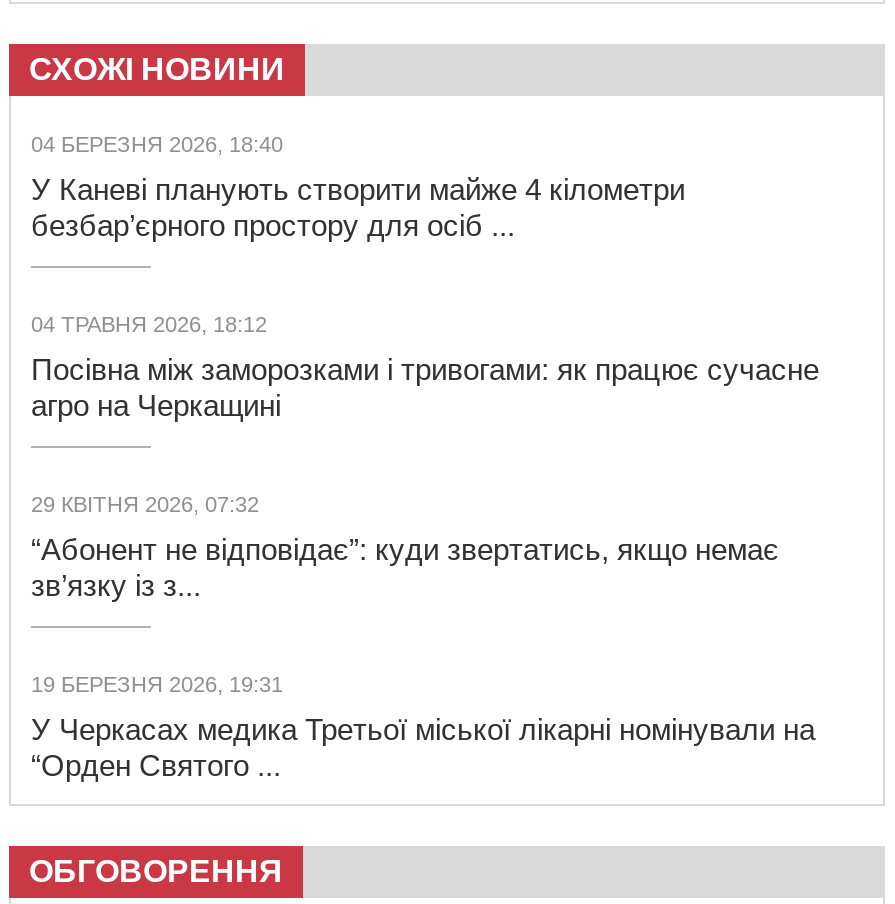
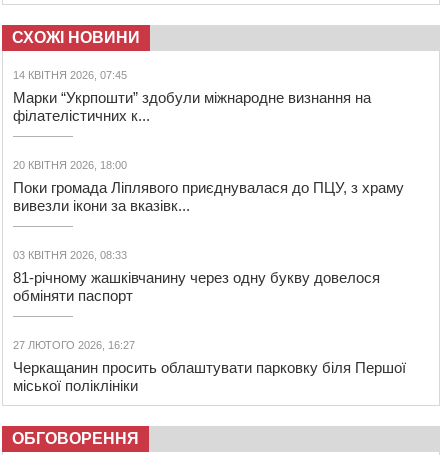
- 04 БЕРЕЗНЯ 2026, 18:40
+ 14 КВІТНЯ 2026, 07:45

- У Каневі планують створити майже 4 кілометри
- безбар’єрного простору для осіб ...
+ Марки “Укрпошти” здобули міжнародне визнання на
+ філателістичних к...

- 04 ТРАВНЯ 2026, 18:12
+ 20 КВІТНЯ 2026, 18:00

- Посівна між заморозками і тривогами: як працює сучасне
- агро на Черкащині
+ Поки громада Ліплявого приєднувалася до ПЦУ, з храму
+ вивезли ікони за вказівк...

- 29 КВІТНЯ 2026, 07:32
+ 03 КВІТНЯ 2026, 08:33

- “Абонент не відповідає”: куди звертатись, якщо немає
- зв’язку із з...
+ 81-річному жашківчанину через одну букву довелося
+ обміняти паспорт

- 19 БЕРЕЗНЯ 2026, 19:31
+ 27 ЛЮТОГО 2026, 16:27

- У Черкасах медика Третьої міської лікарні номінували на
- “Орден Святого ...
+ Черкащанин просить облаштувати парковку біля Першої
+ міської поліклініки
